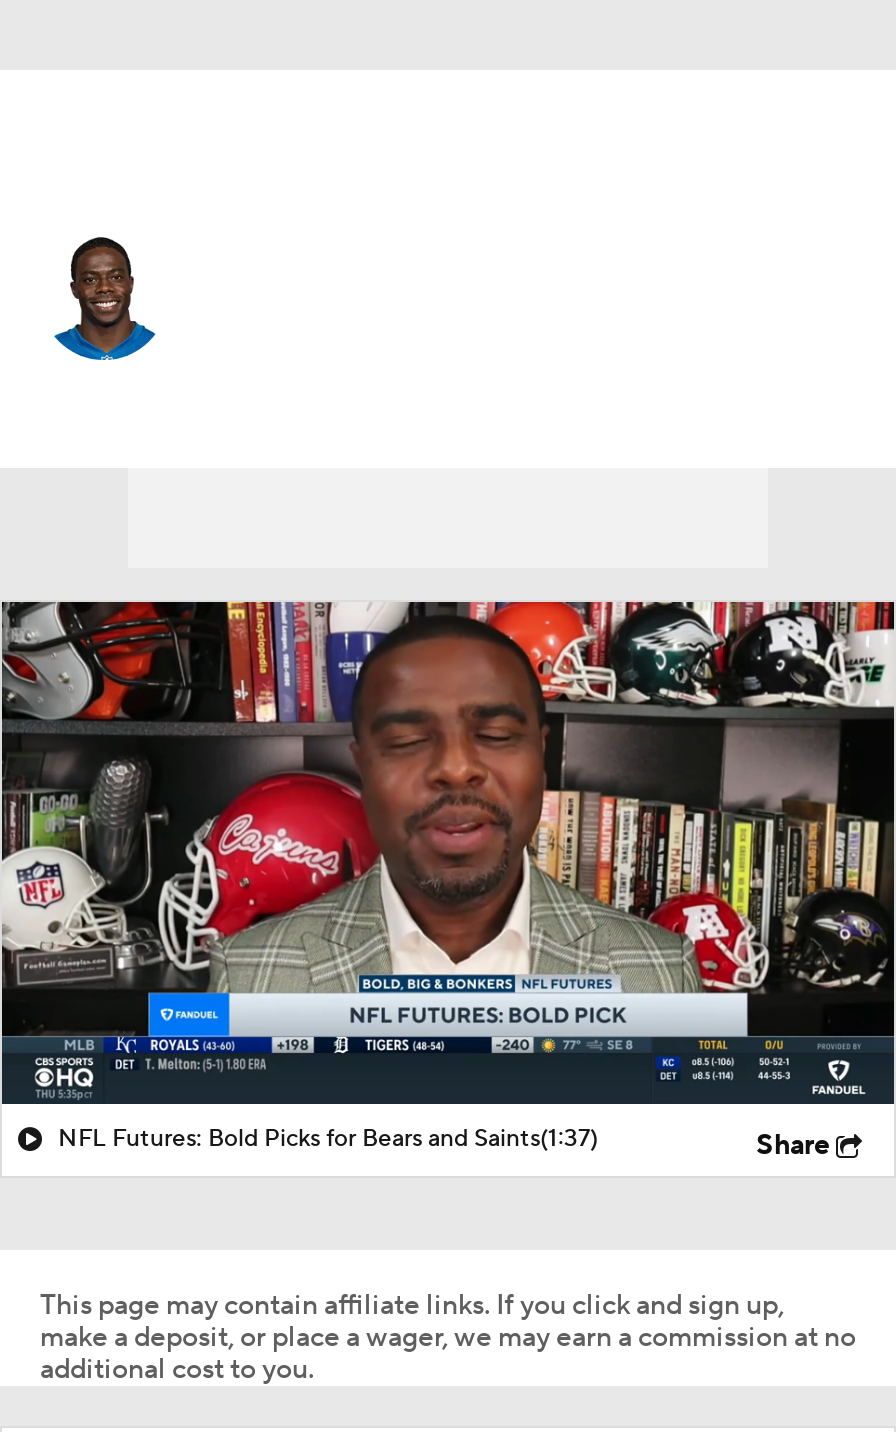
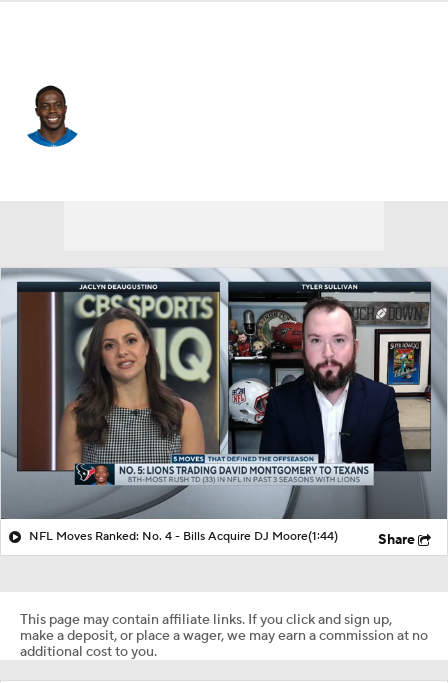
- [image]
- NFL Futures: Bold Picks for Bears and Saints(1:37)
+ [image]
+ NFL Moves Ranked: No. 4 - Bills Acquire DJ Moore(1:44)
